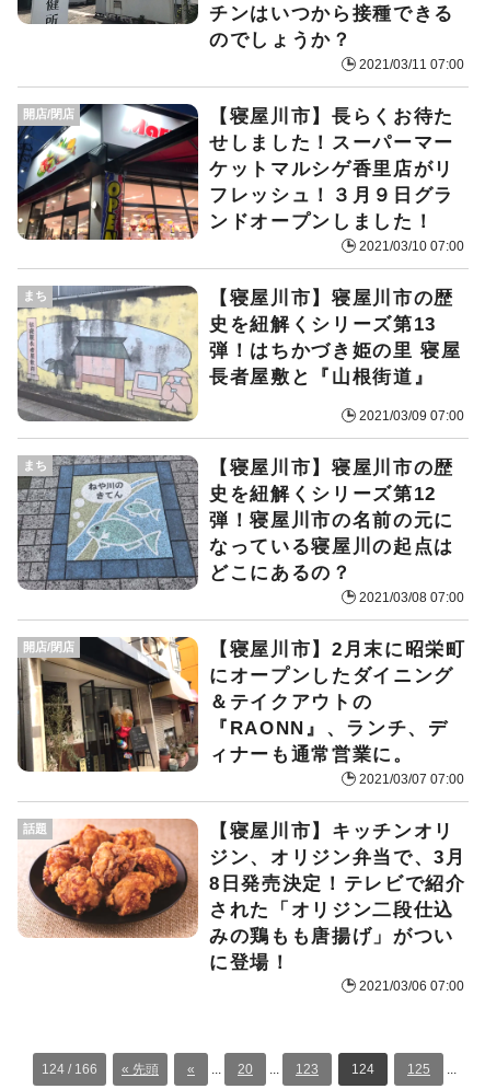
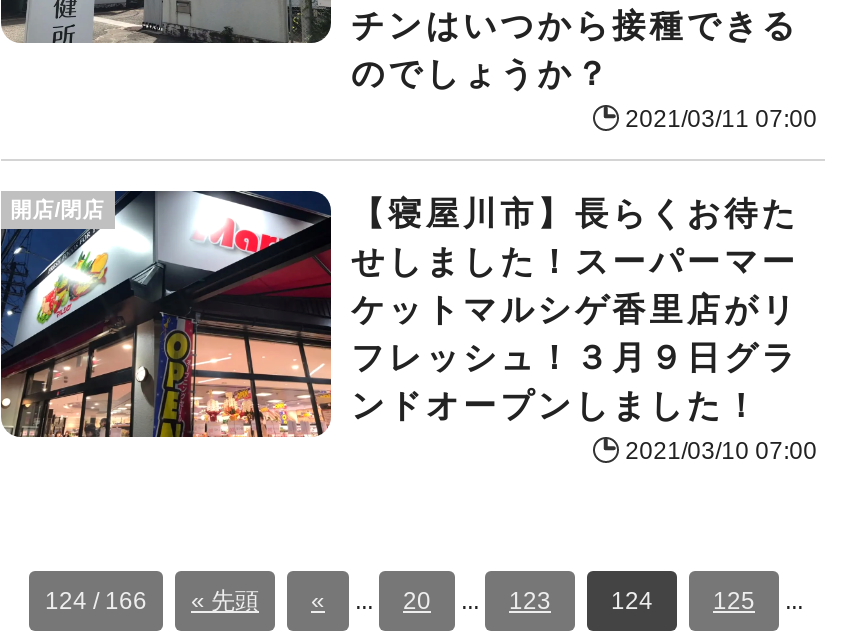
- [image]
- まち

- 【寝屋川市】寝屋川市の歴
- 史を紐解くシリーズ第13
- 弾！はちかづき姫の里 寝屋
- 長者屋敷と『山根街道』
- 2021/03/09 07:00

- [image]
- まち

- 【寝屋川市】寝屋川市の歴
- 史を紐解くシリーズ第12
- 弾！寝屋川市の名前の元に
- なっている寝屋川の起点は
- どこにあるの？
- 2021/03/08 07:00

- [image]
- 開店/閉店

- 【寝屋川市】2月末に昭栄町
- にオープンしたダイニング
- ＆テイクアウトの
- 『RAONN』、ランチ、デ
- ィナーも通常営業に。
- 2021/03/07 07:00

- [image]
- 話題

- 【寝屋川市】キッチンオリ
- ジン、オリジン弁当で、3月
- 8日発売決定！テレビで紹介
- された「オリジン二段仕込
- みの鶏もも唐揚げ」がつい
- に登場！
- 2021/03/06 07:00
